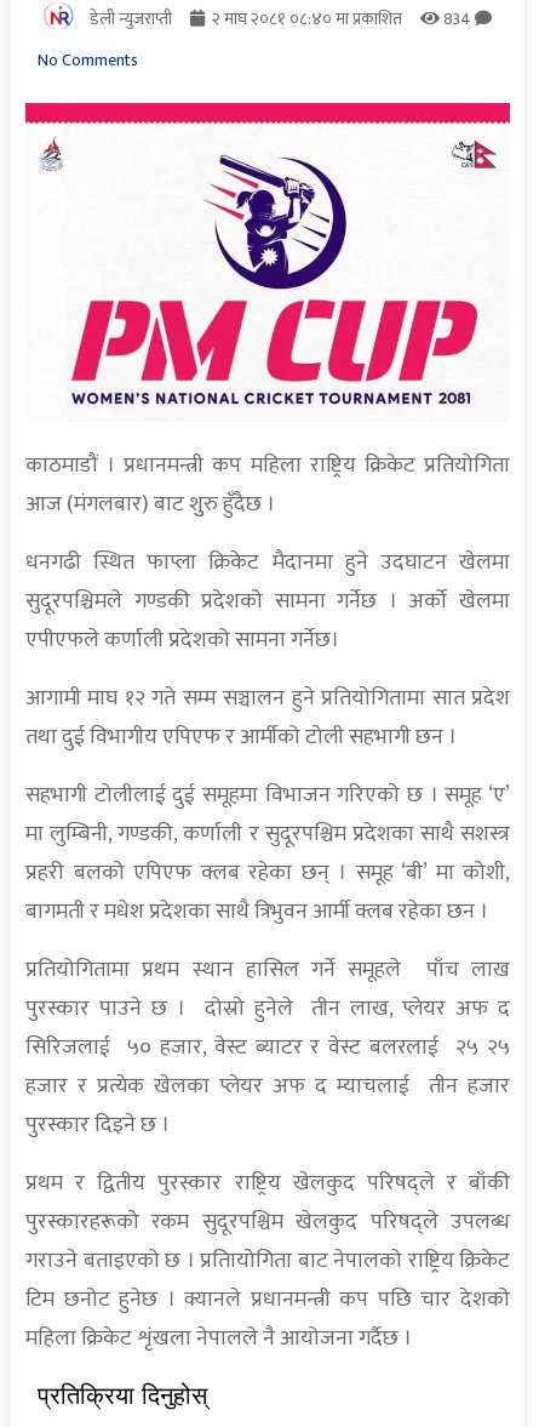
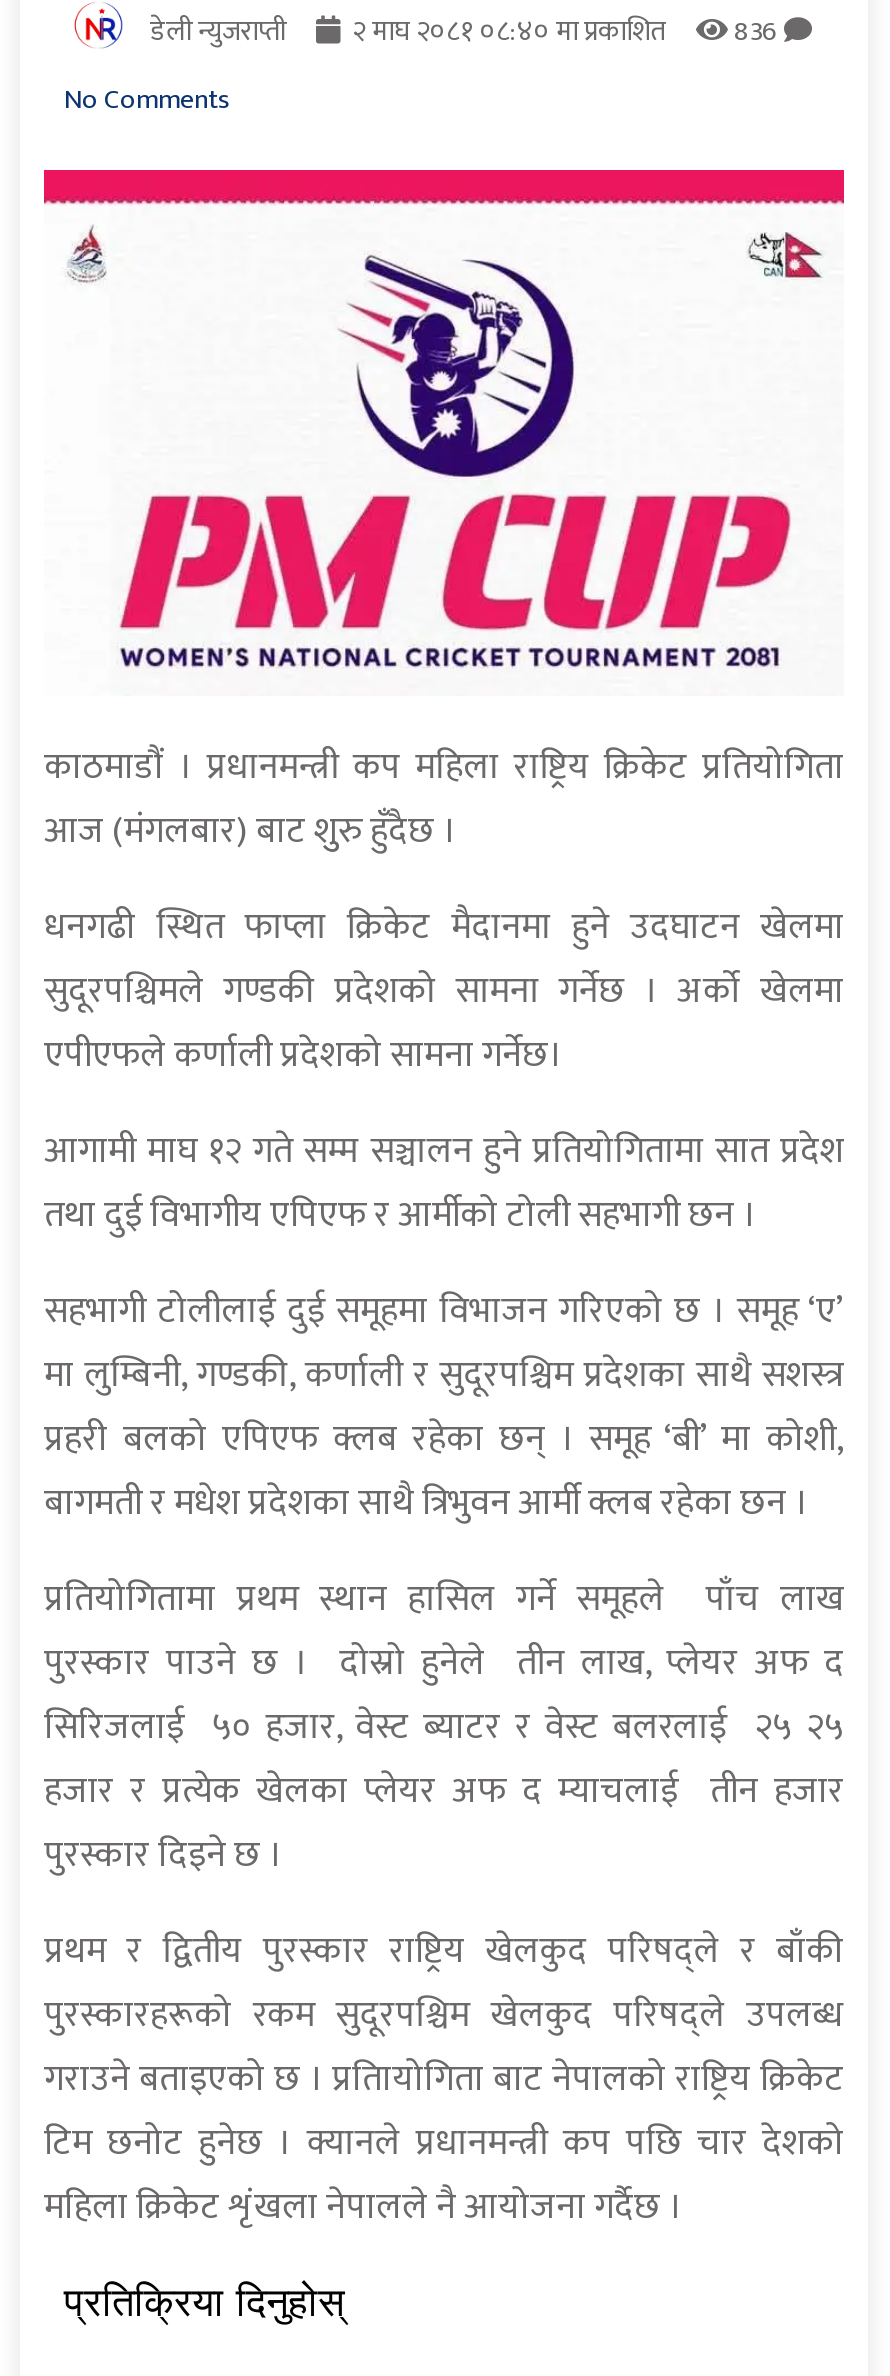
- डेली न्युजराप्ती २ माघ २०८१ ०८:४० मा प्रकाशित 834
+ डेली न्युजराप्ती २ माघ २०८१ ०८:४० मा प्रकाशित 836
